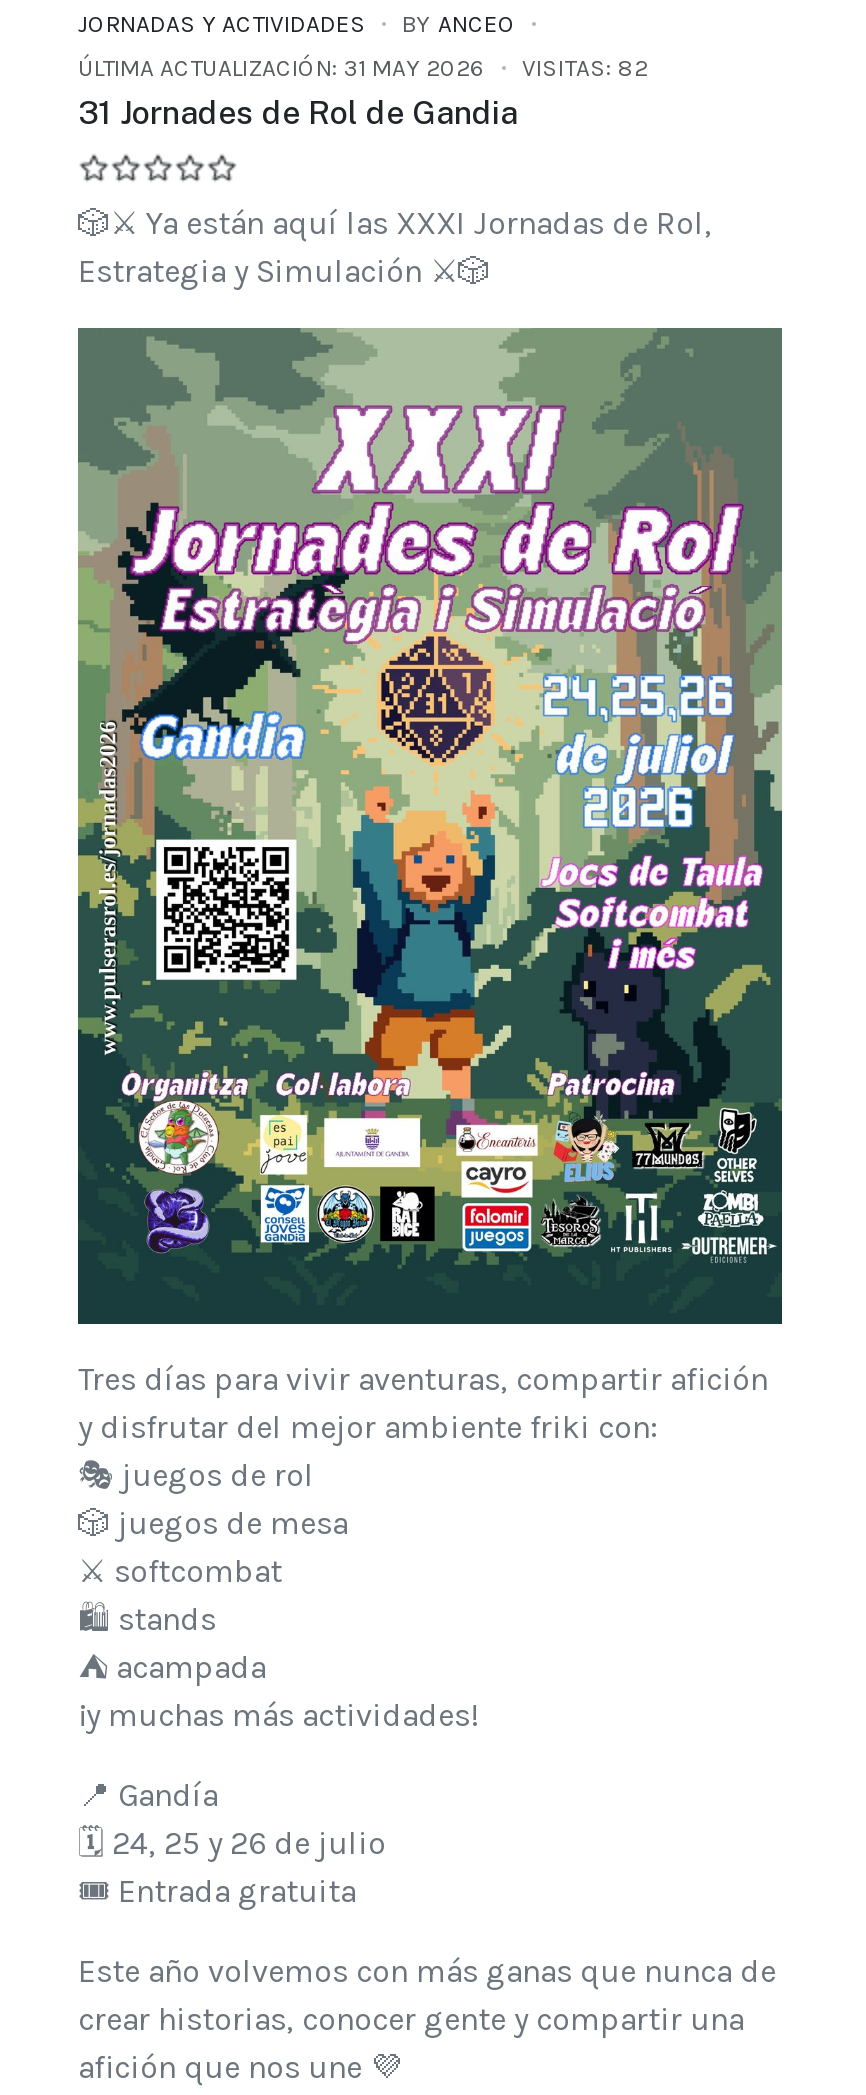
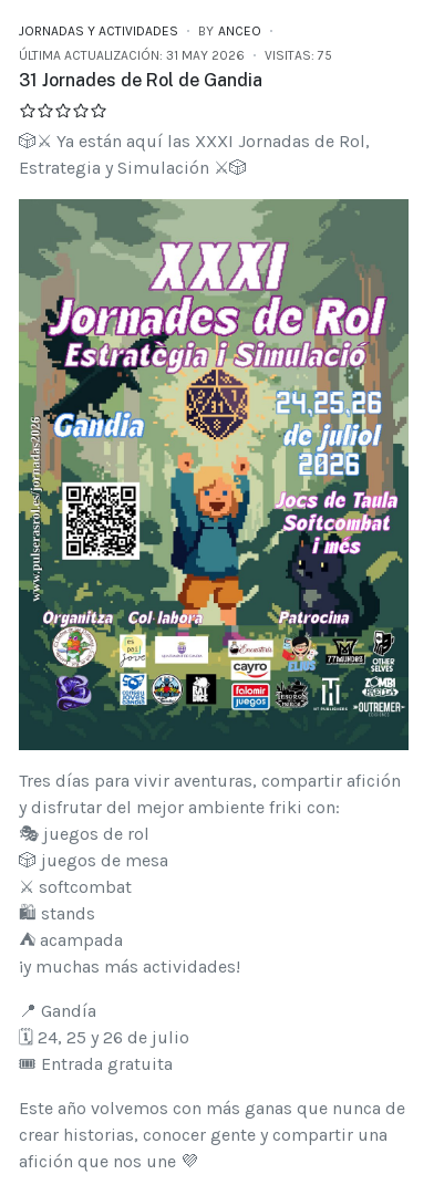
- ÚLTIMA ACTUALIZACIÓN: 31 MAY 2026 VISITAS: 82
+ ÚLTIMA ACTUALIZACIÓN: 31 MAY 2026 VISITAS: 75
